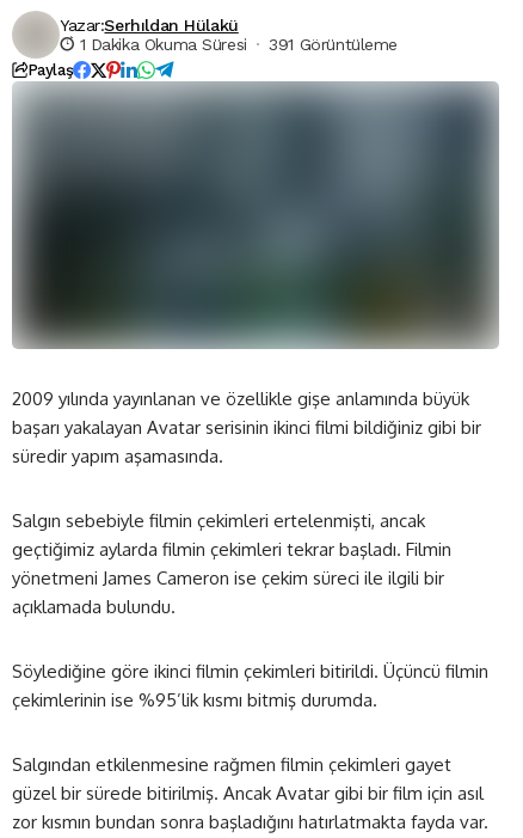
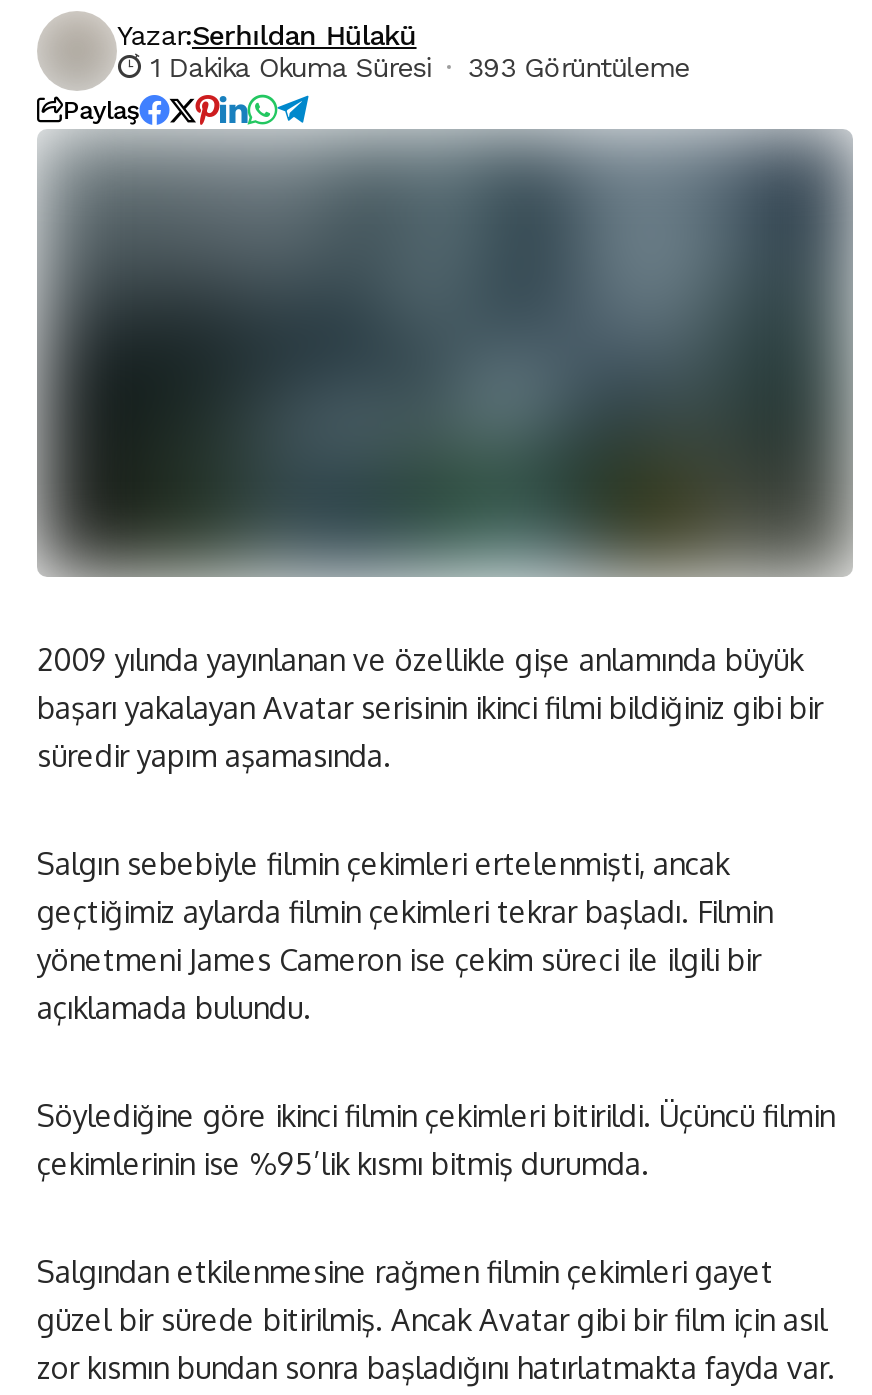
- 1 Dakika Okuma Süresi 391 Görüntüleme
+ 1 Dakika Okuma Süresi 393 Görüntüleme
